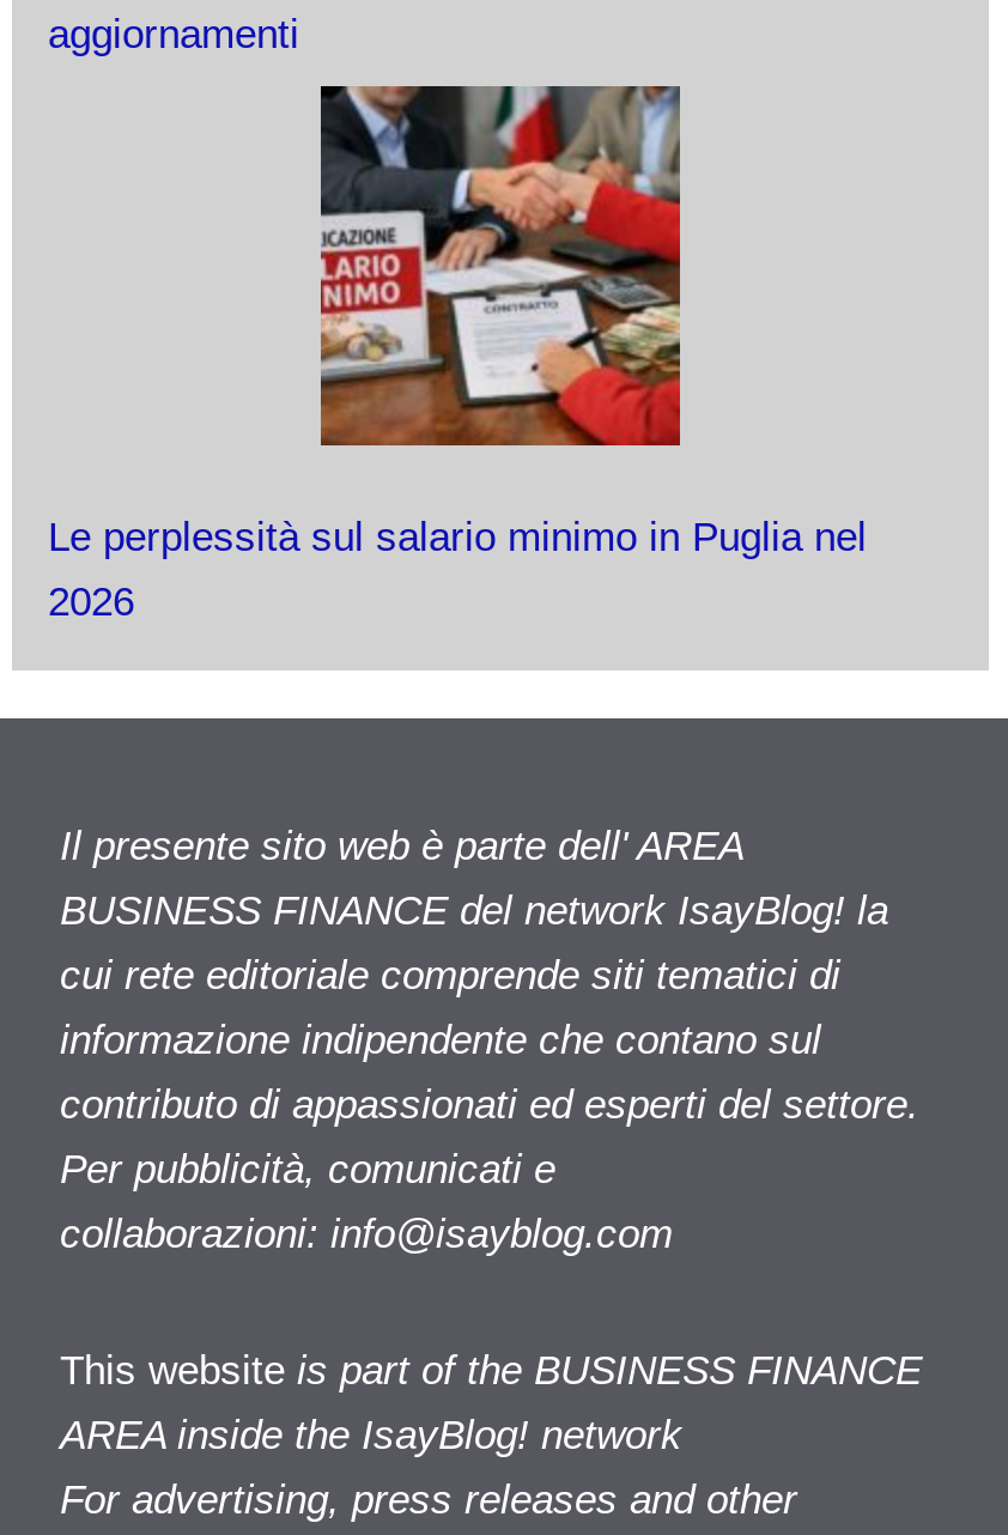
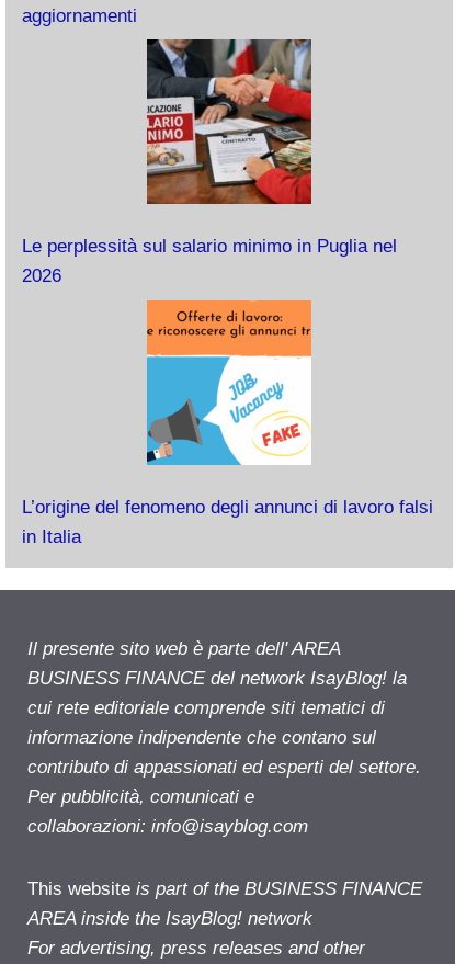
+ [image]
+ L’origine del fenomeno degli annunci di lavoro falsi
+ in Italia
